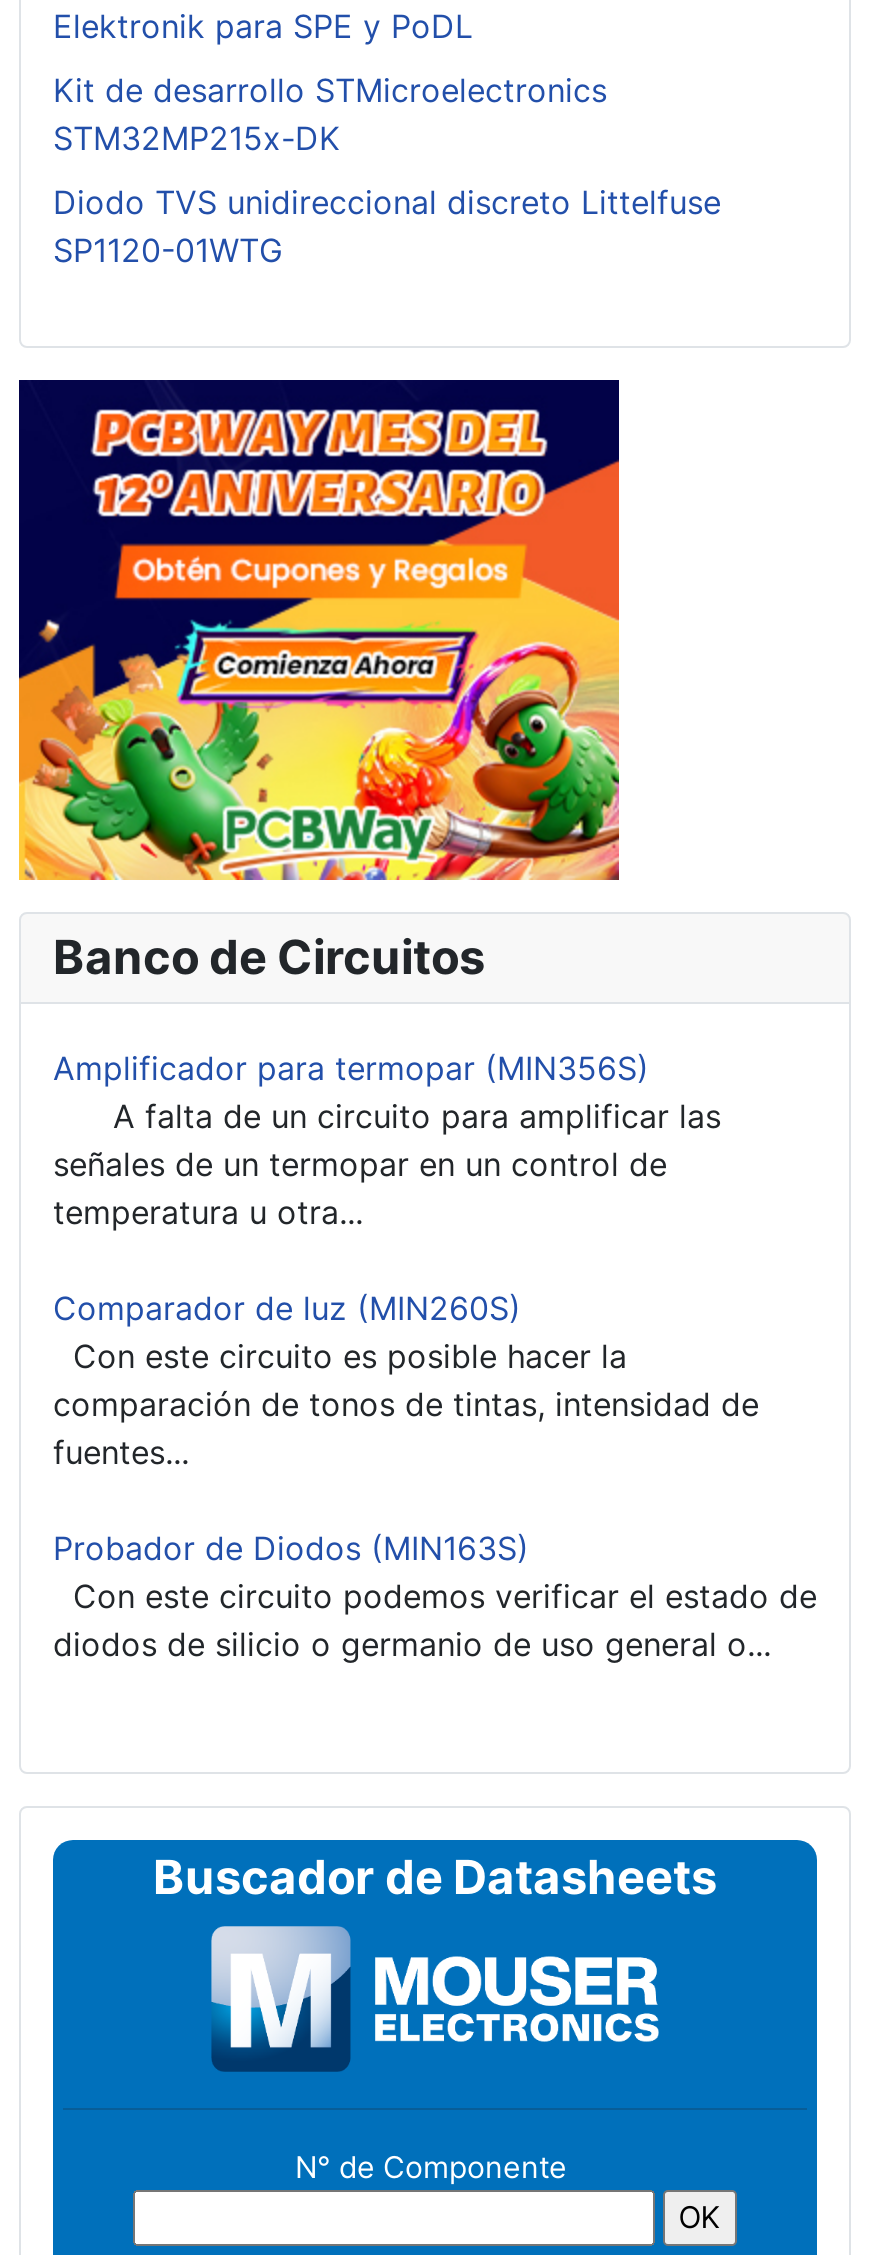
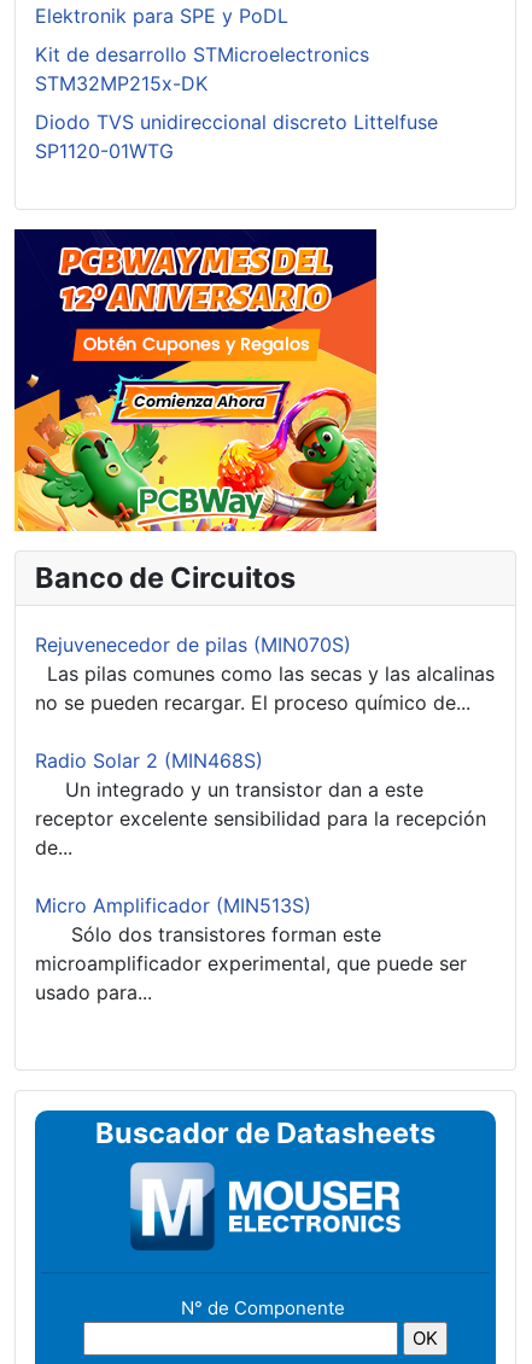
- Amplificador para termopar (MIN356S)
- A falta de un circuito para amplificar las
- señales de un termopar en un control de
- temperatura u otra...
+ Rejuvenecedor de pilas (MIN070S)
+ Las pilas comunes como las secas y las alcalinas
+ no se pueden recargar. El proceso químico de...

- Comparador de luz (MIN260S)
- Con este circuito es posible hacer la
- comparación de tonos de tintas, intensidad de
- fuentes...
+ Radio Solar 2 (MIN468S)
+ Un integrado y un transistor dan a este
+ receptor excelente sensibilidad para la recepción
+ de...

- Probador de Diodos (MIN163S)
- Con este circuito podemos verificar el estado de
- diodos de silicio o germanio de uso general o...
+ Micro Amplificador (MIN513S)
+ Sólo dos transistores forman este
+ microamplificador experimental, que puede ser
+ usado para...
